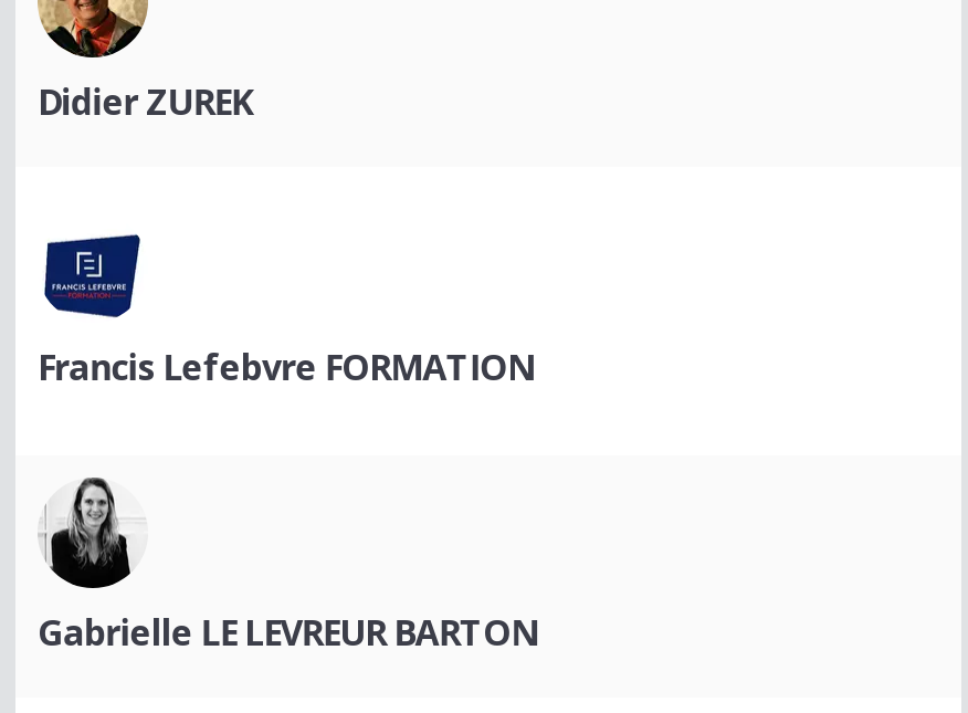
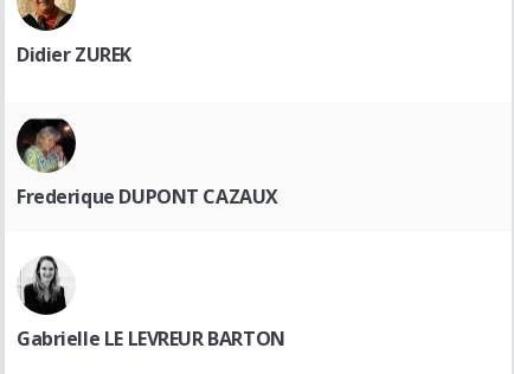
- [image]
- Francis Lefebvre FORMATION
+ [image]
+ Frederique DUPONT CAZAUX
